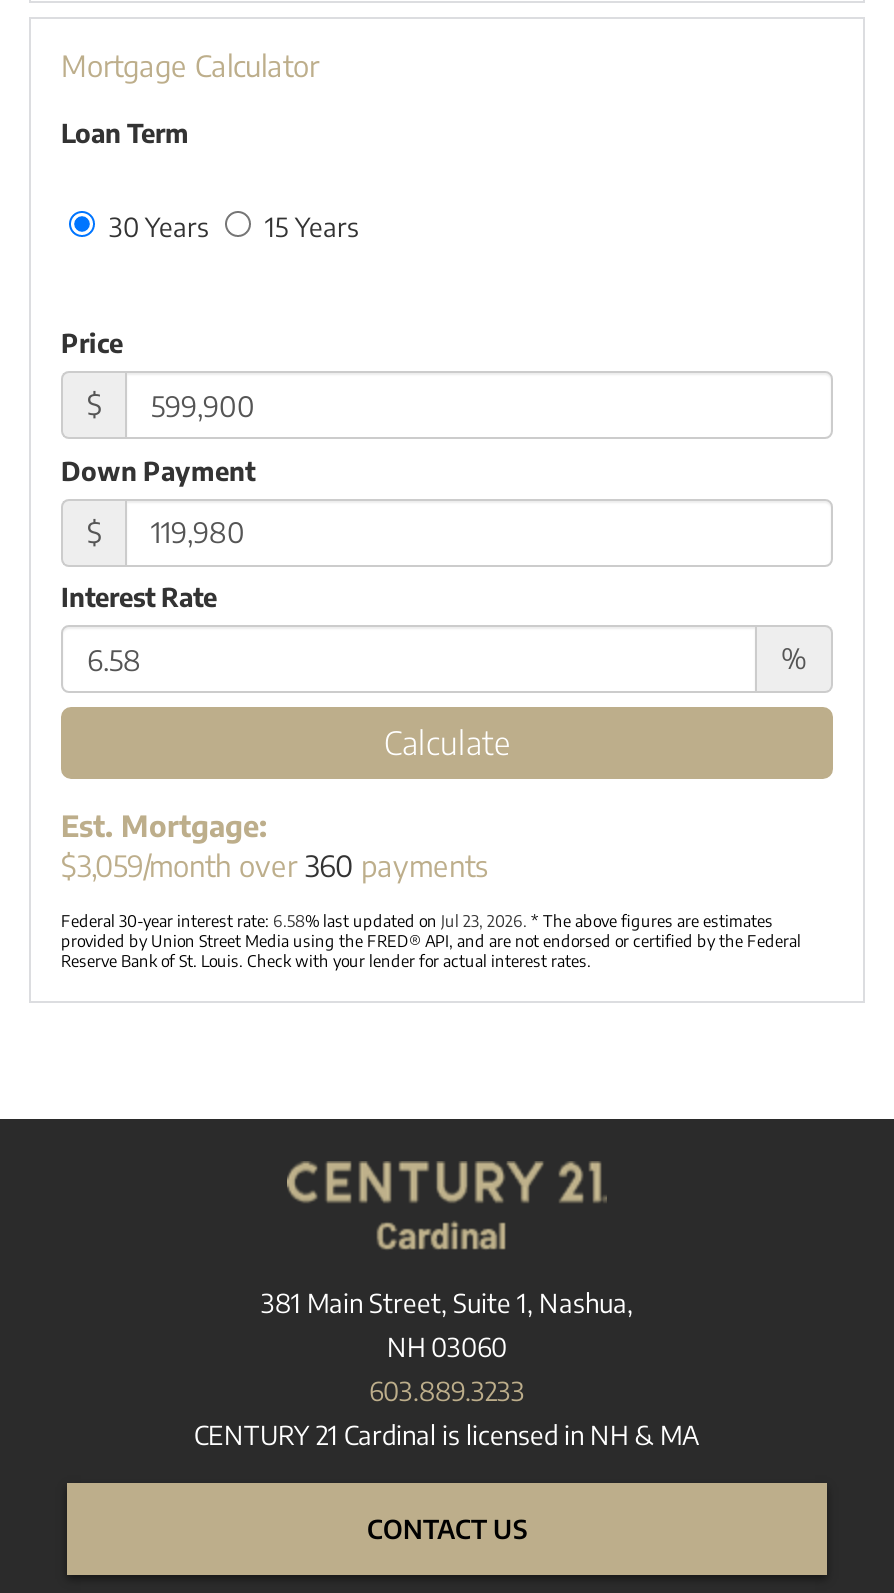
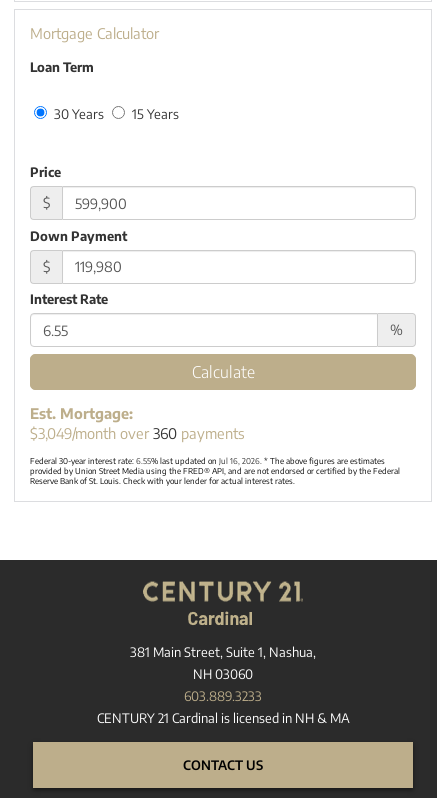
- $3,059/month over 360 payments
+ $3,049/month over 360 payments

- Federal 30-year interest rate: 6.58% last updated on Jul 23, 2026. * The above figures are estimates
+ Federal 30-year interest rate: 6.55% last updated on Jul 16, 2026. * The above figures are estimates
